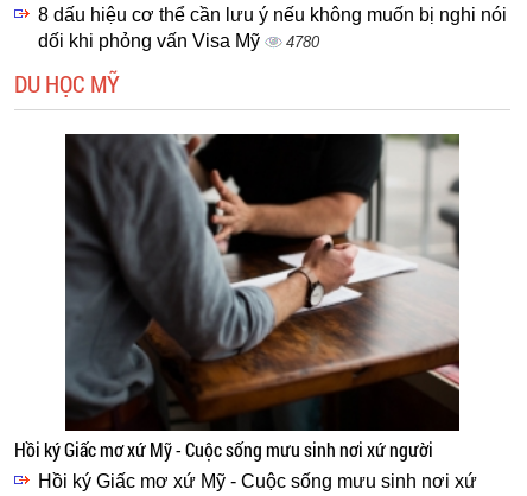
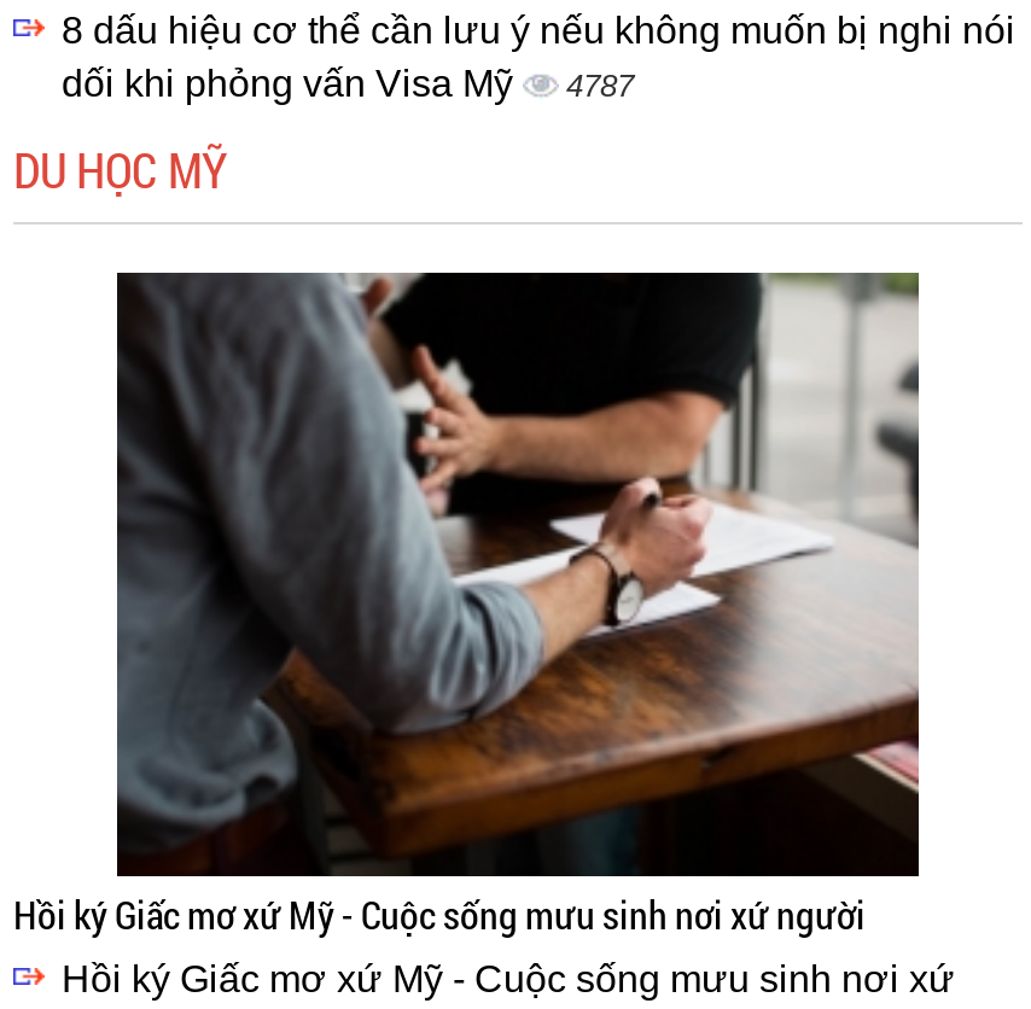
- dối khi phỏng vấn Visa Mỹ 4780
+ dối khi phỏng vấn Visa Mỹ 4787
